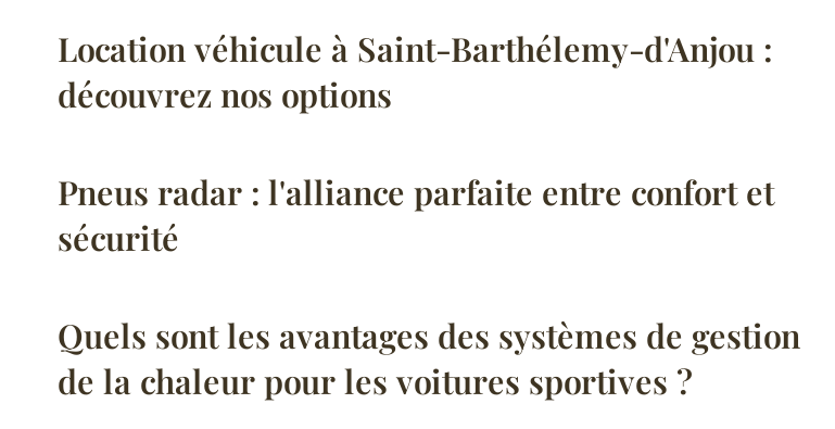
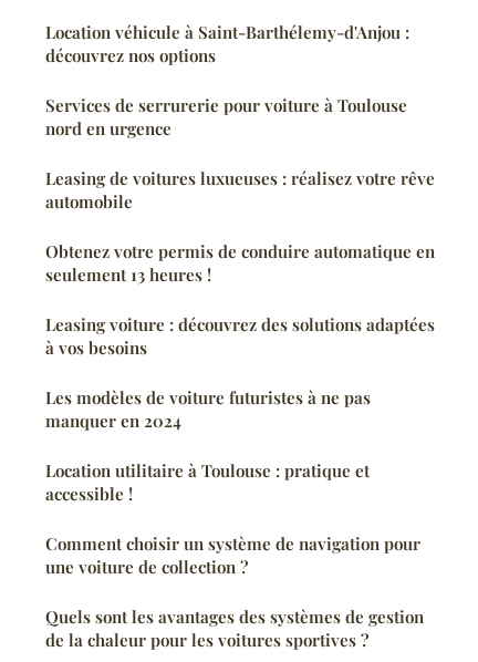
- Pneus radar : l'alliance parfaite entre confort et
- sécurité
+ Services de serrurerie pour voiture à Toulouse
+ nord en urgence
+ Leasing de voitures luxueuses : réalisez votre rêve
+ automobile
+ Obtenez votre permis de conduire automatique en
+ seulement 13 heures !
+ Leasing voiture : découvrez des solutions adaptées
+ à vos besoins
+ Les modèles de voiture futuristes à ne pas
+ manquer en 2024
+ Location utilitaire à Toulouse : pratique et
+ accessible !
+ Comment choisir un système de navigation pour
+ une voiture de collection ?
